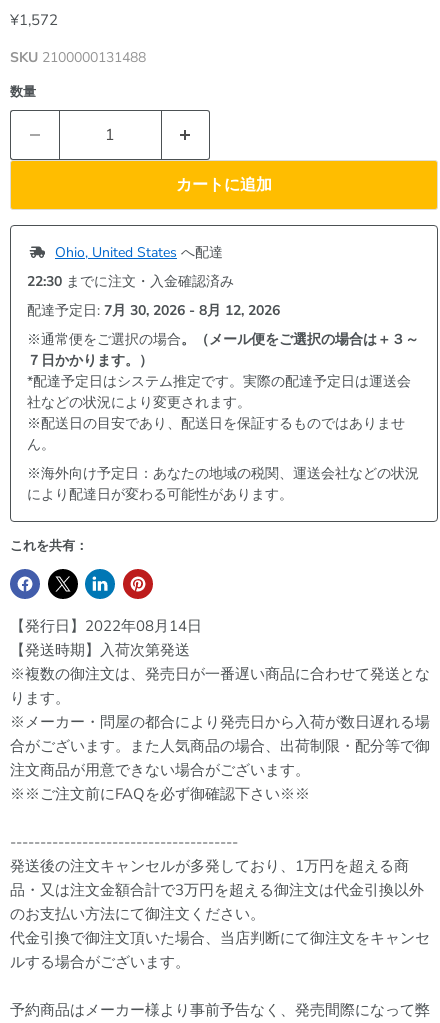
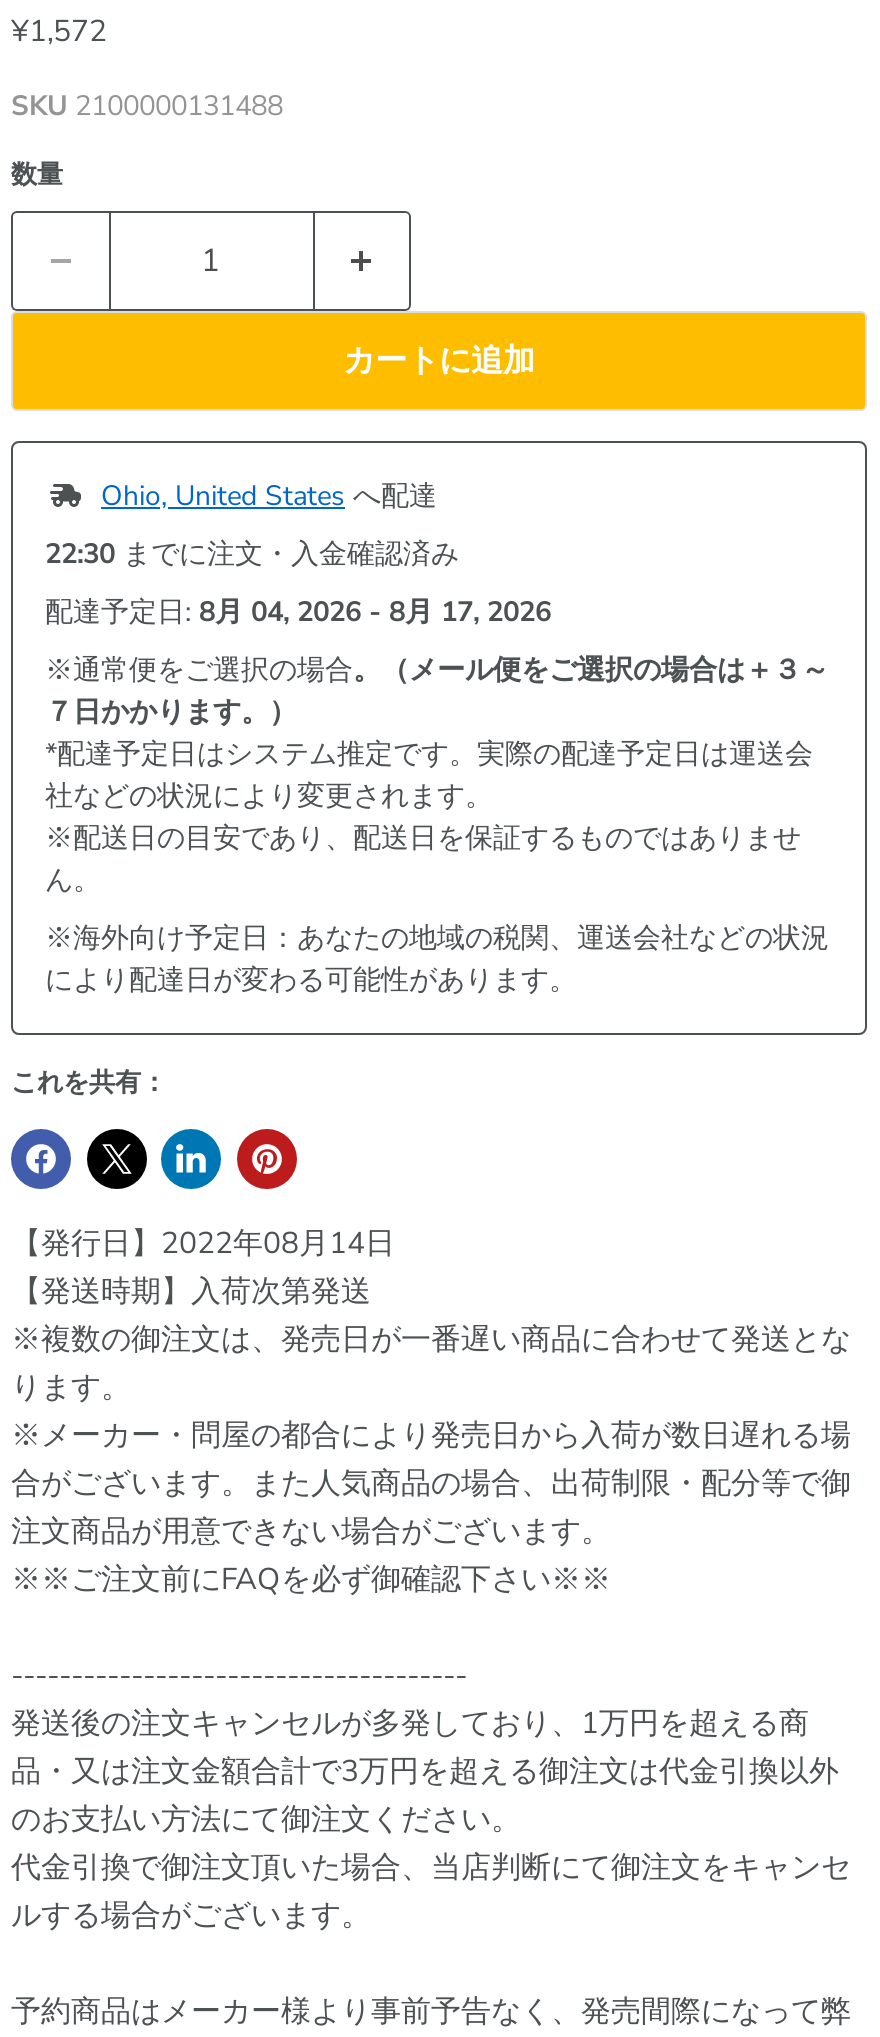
- 配達予定日: 7月 30, 2026 - 8月 12, 2026
+ 配達予定日: 8月 04, 2026 - 8月 17, 2026
